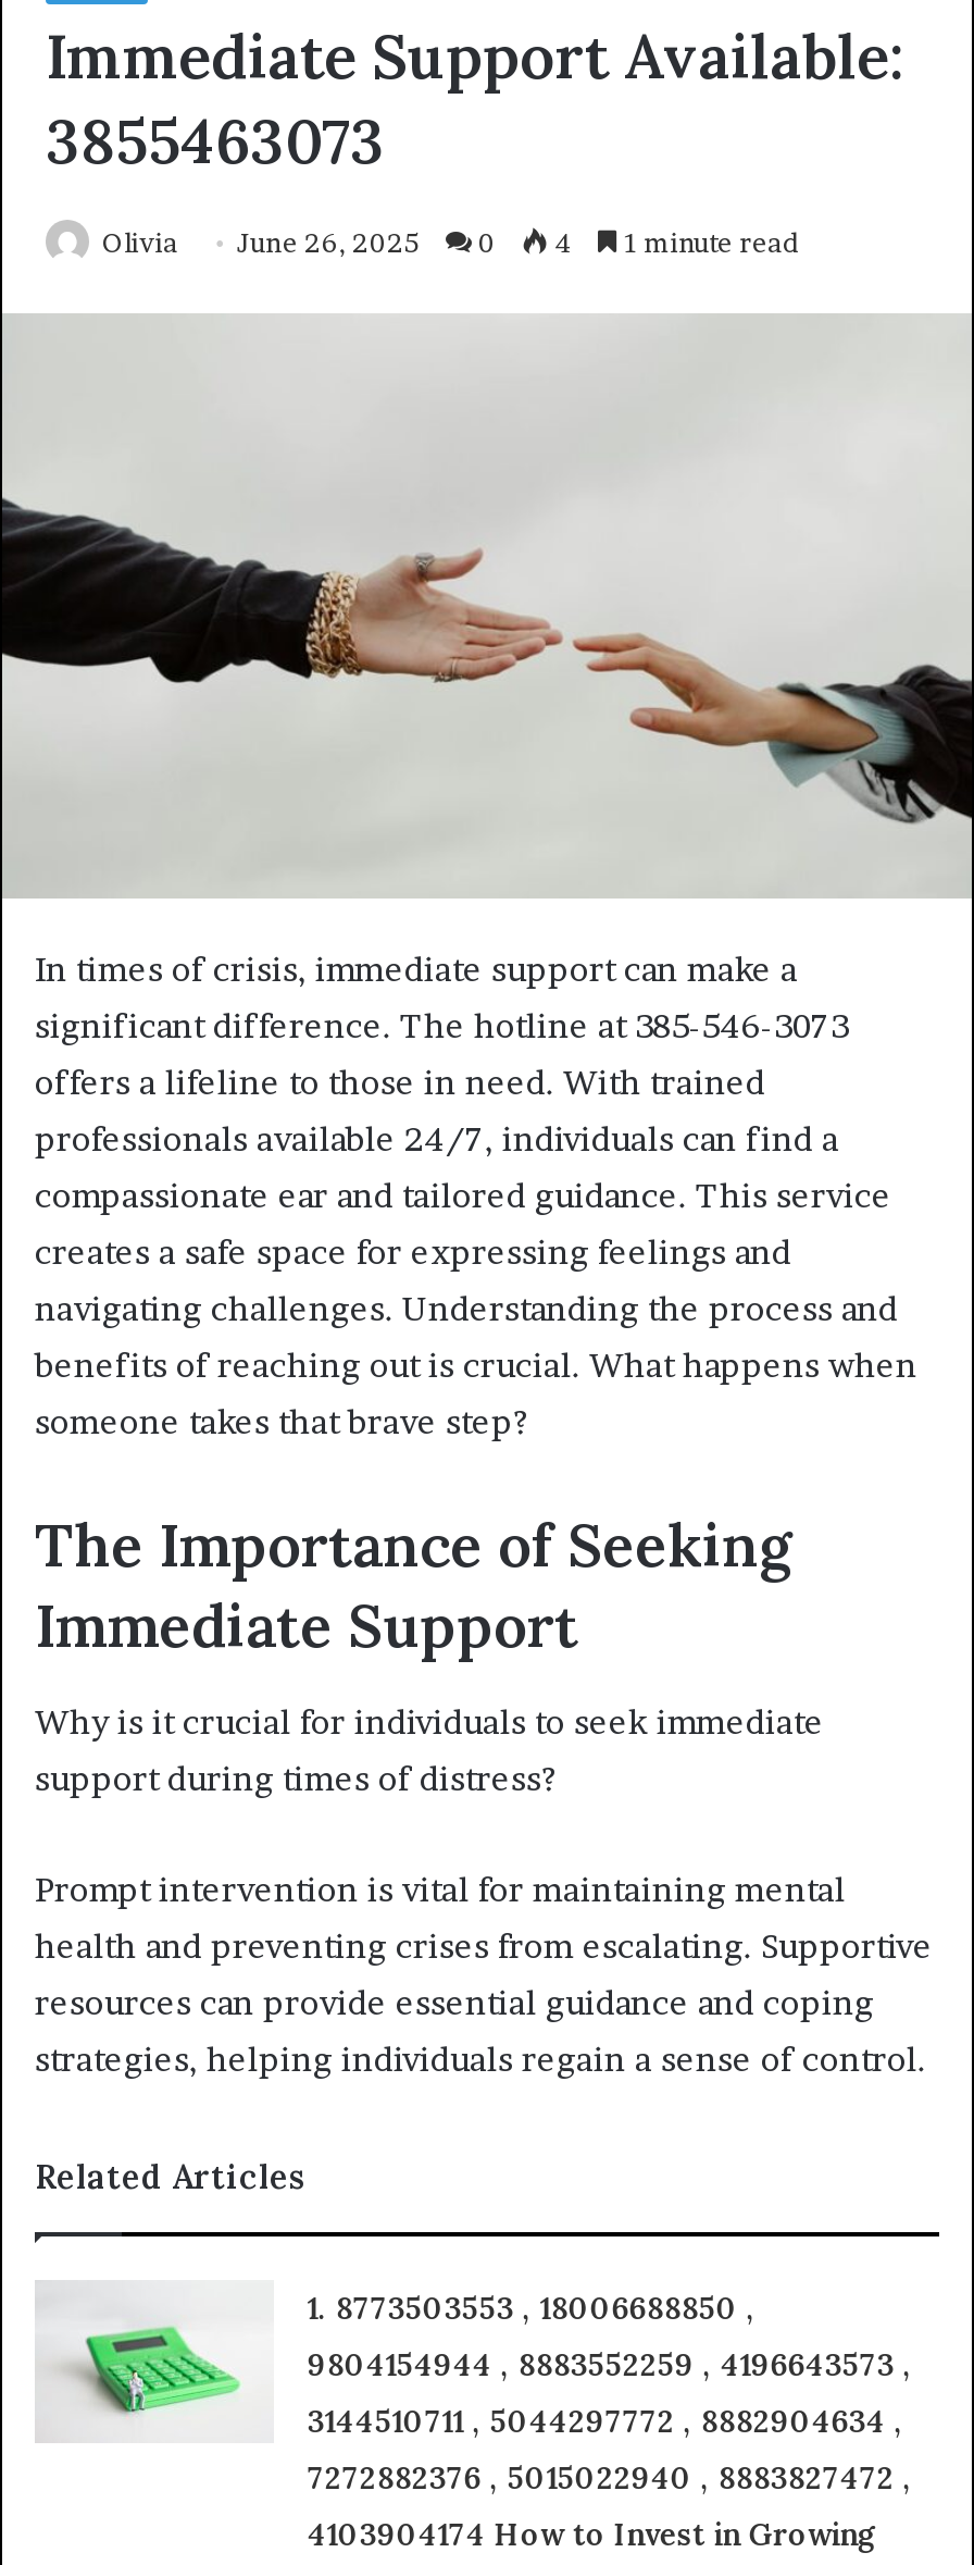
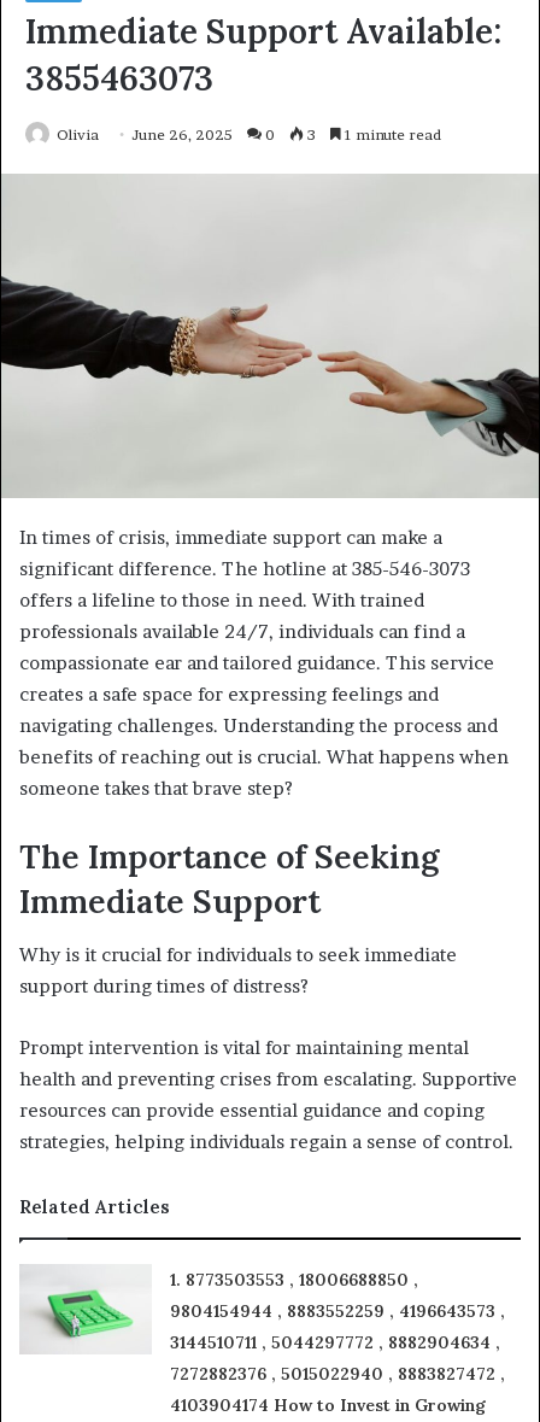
- Olivia June 26, 2025 0 4 1 minute read
+ Olivia June 26, 2025 0 3 1 minute read
